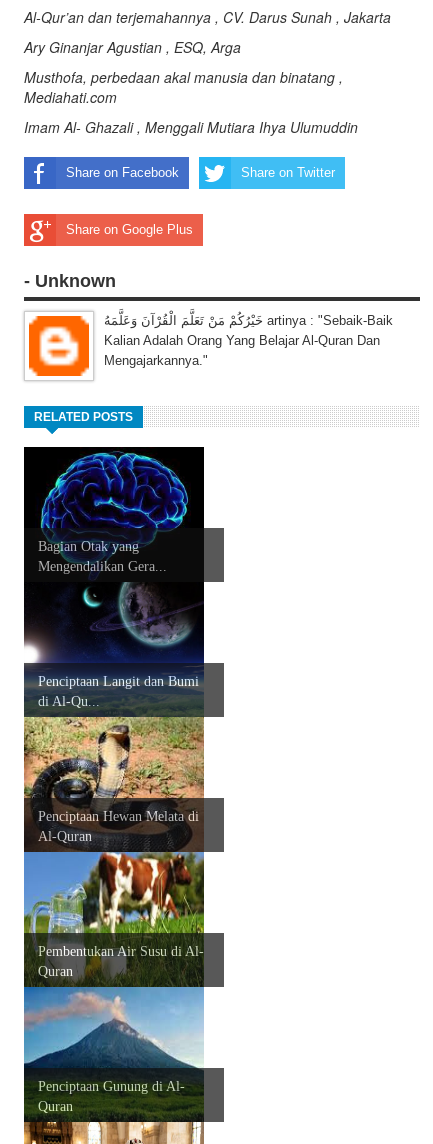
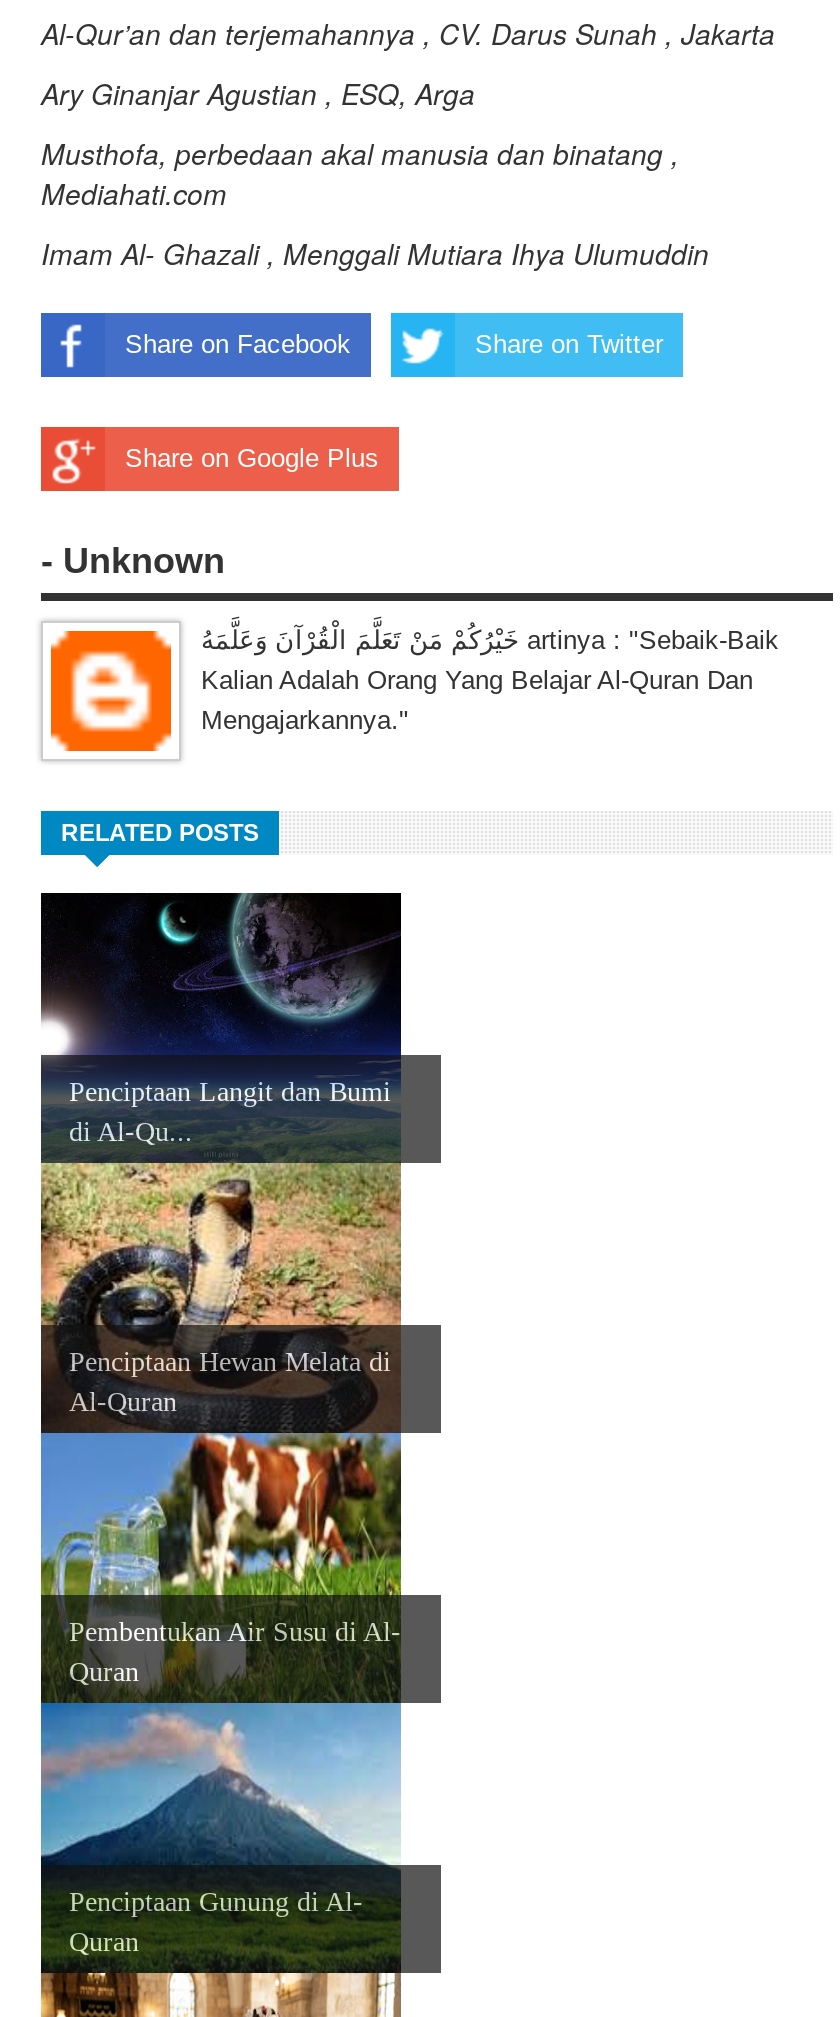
- [image]
- Bagian Otak yang
- Mengendalikan Gera...
